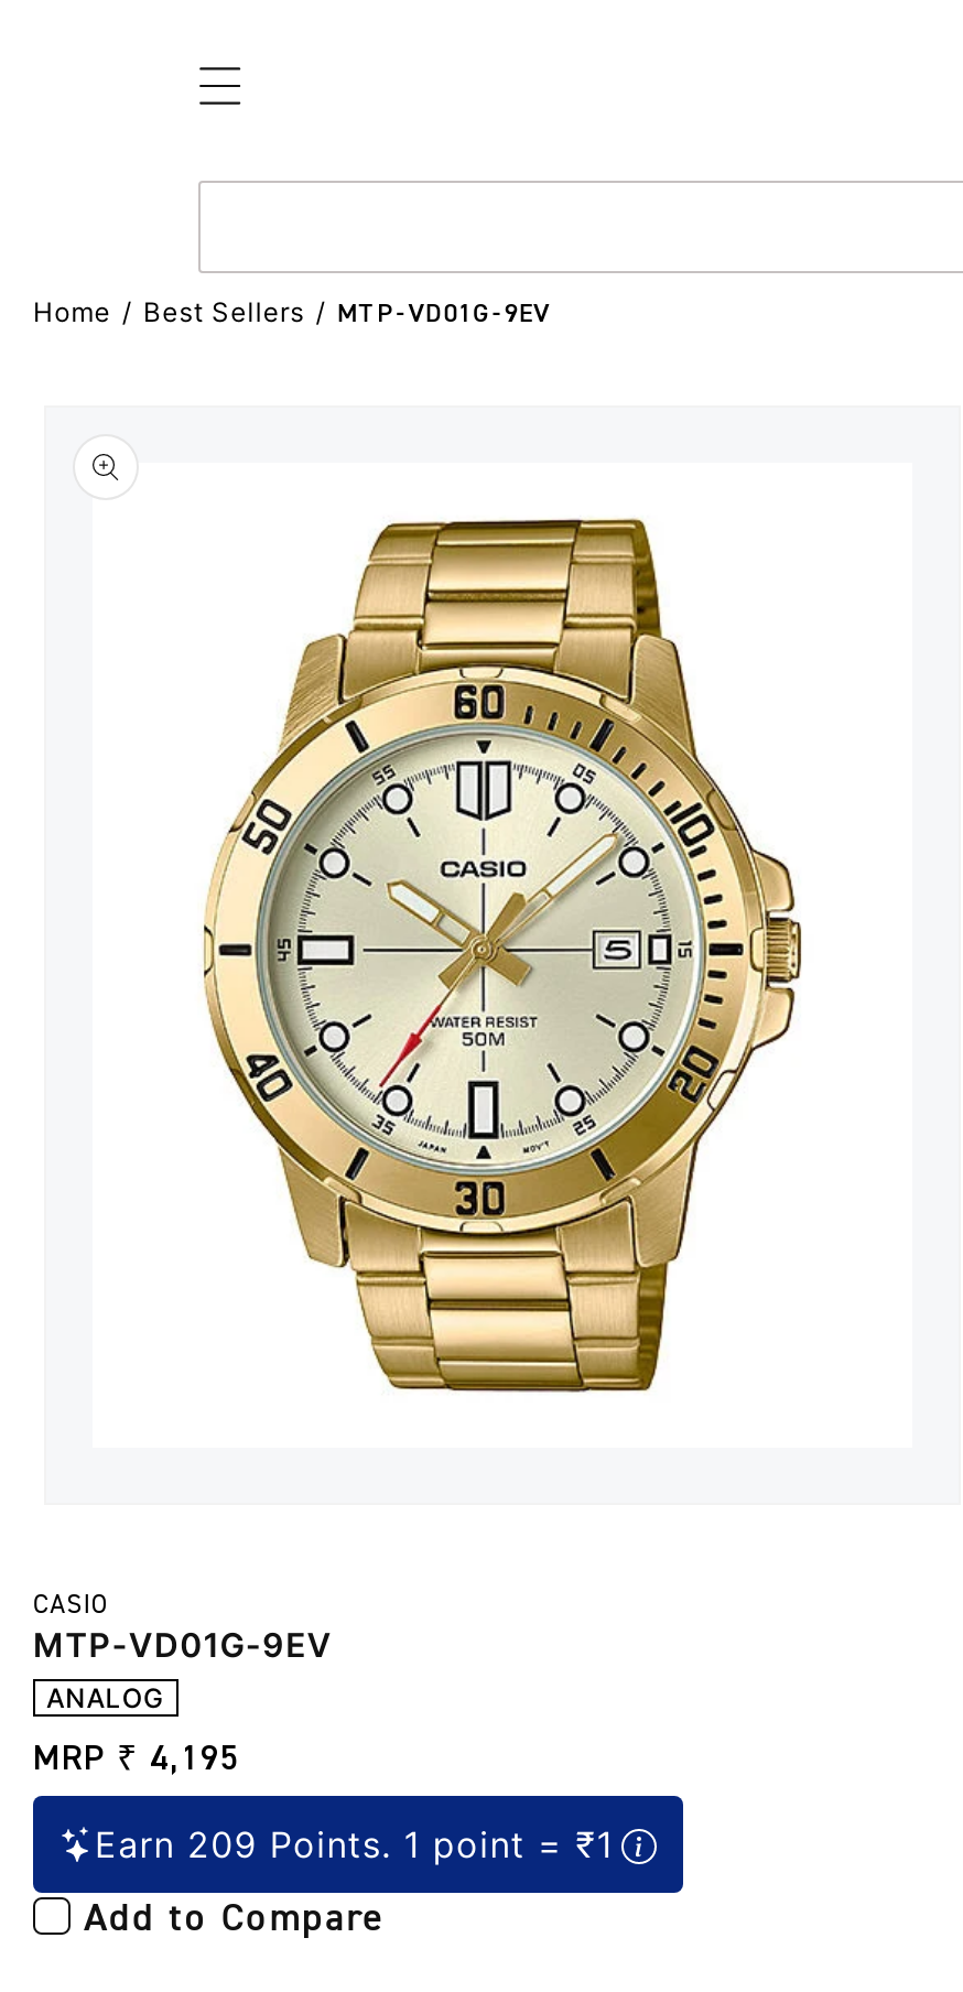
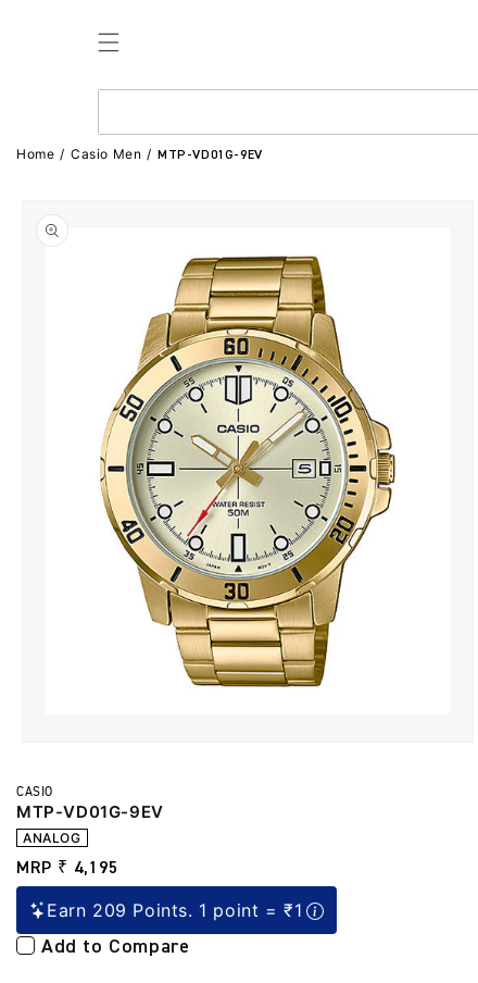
- Home / Best Sellers / MTP-VD01G-9EV
+ Home / Casio Men / MTP-VD01G-9EV
